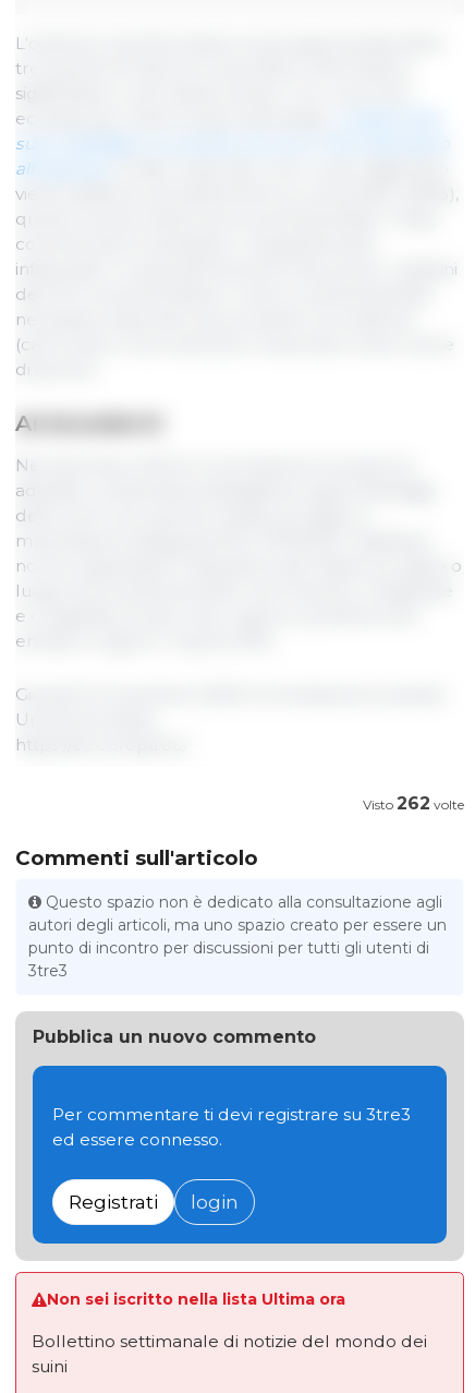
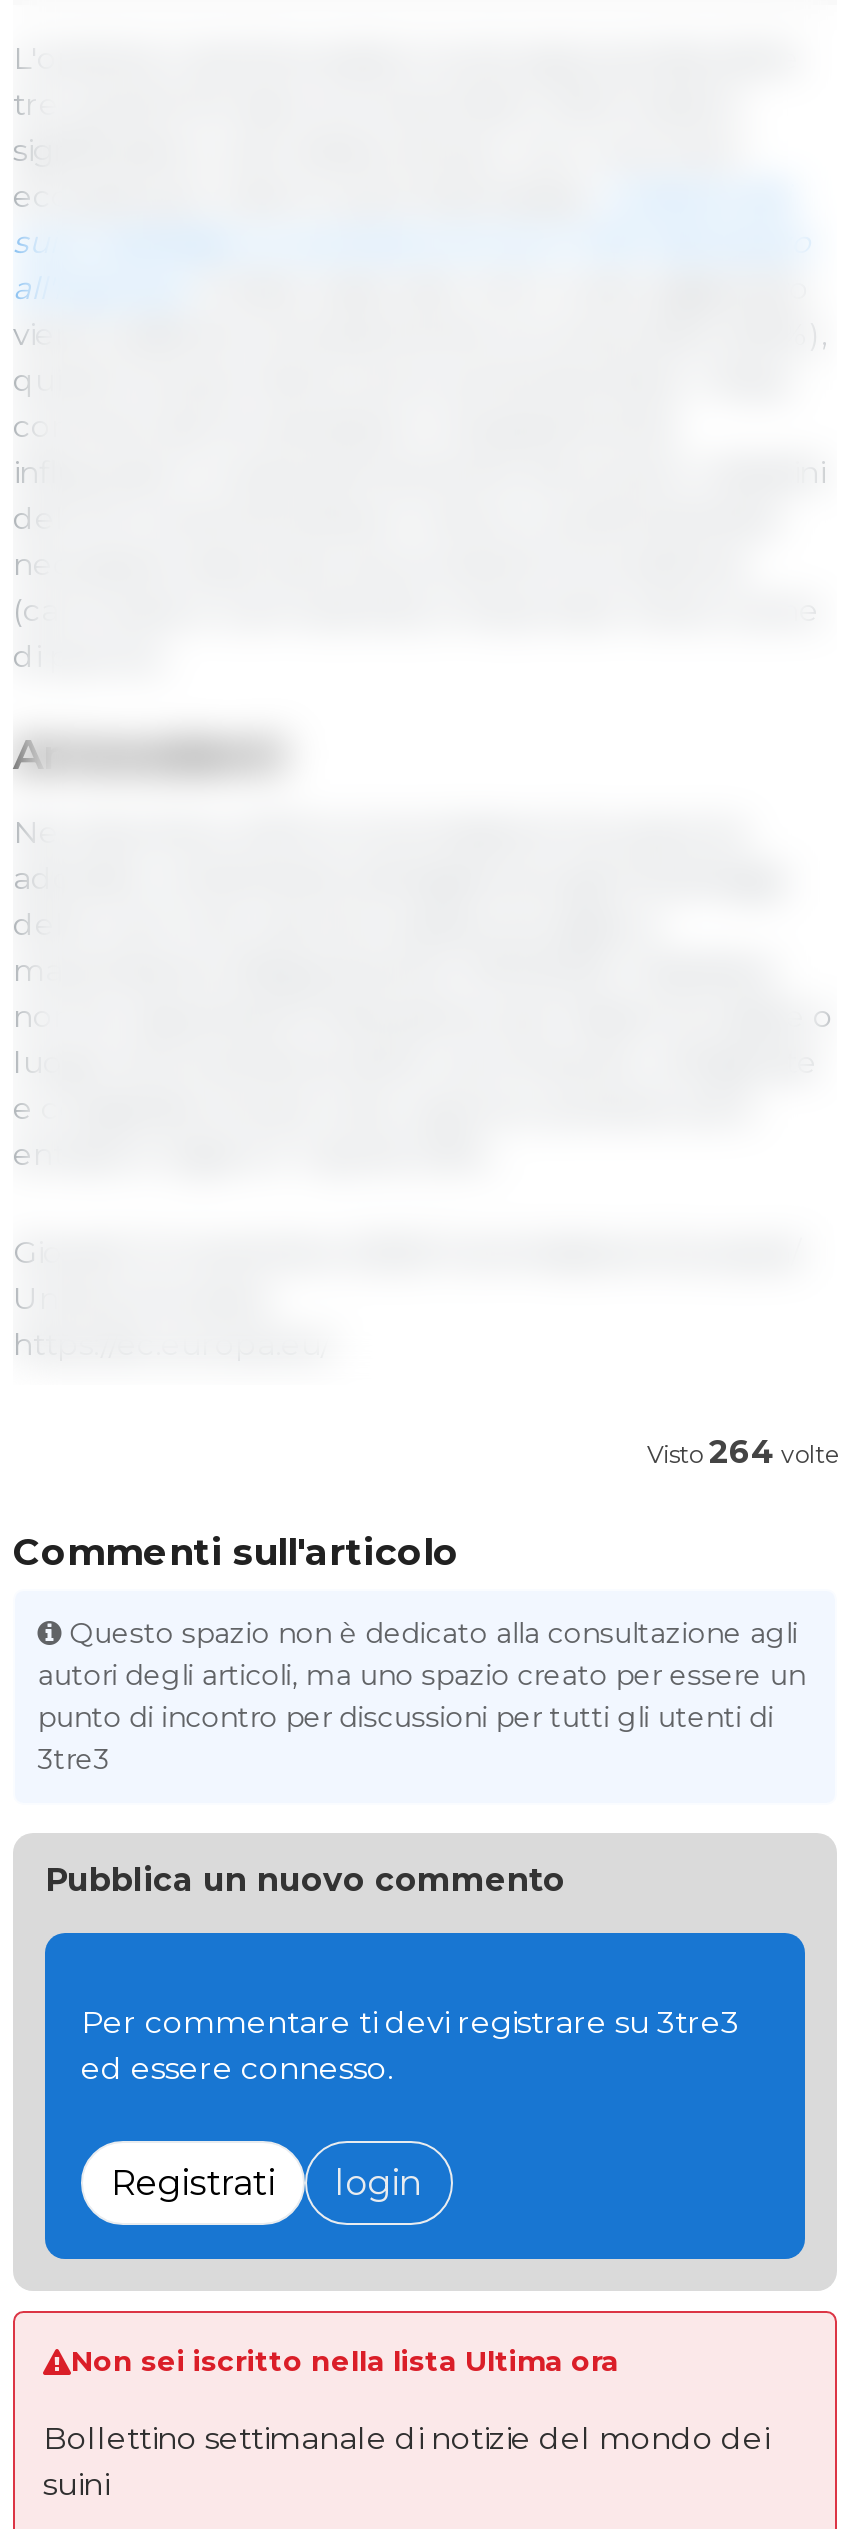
- Visto262 volte
+ Visto264 volte
